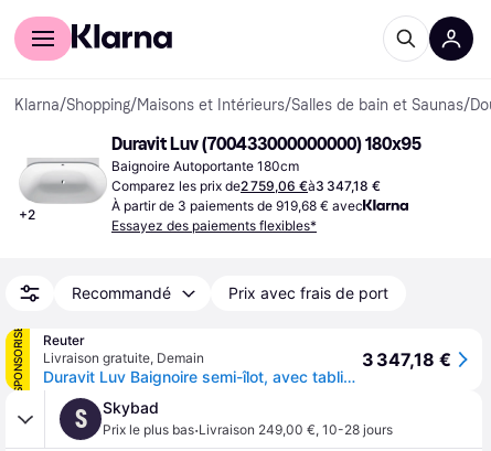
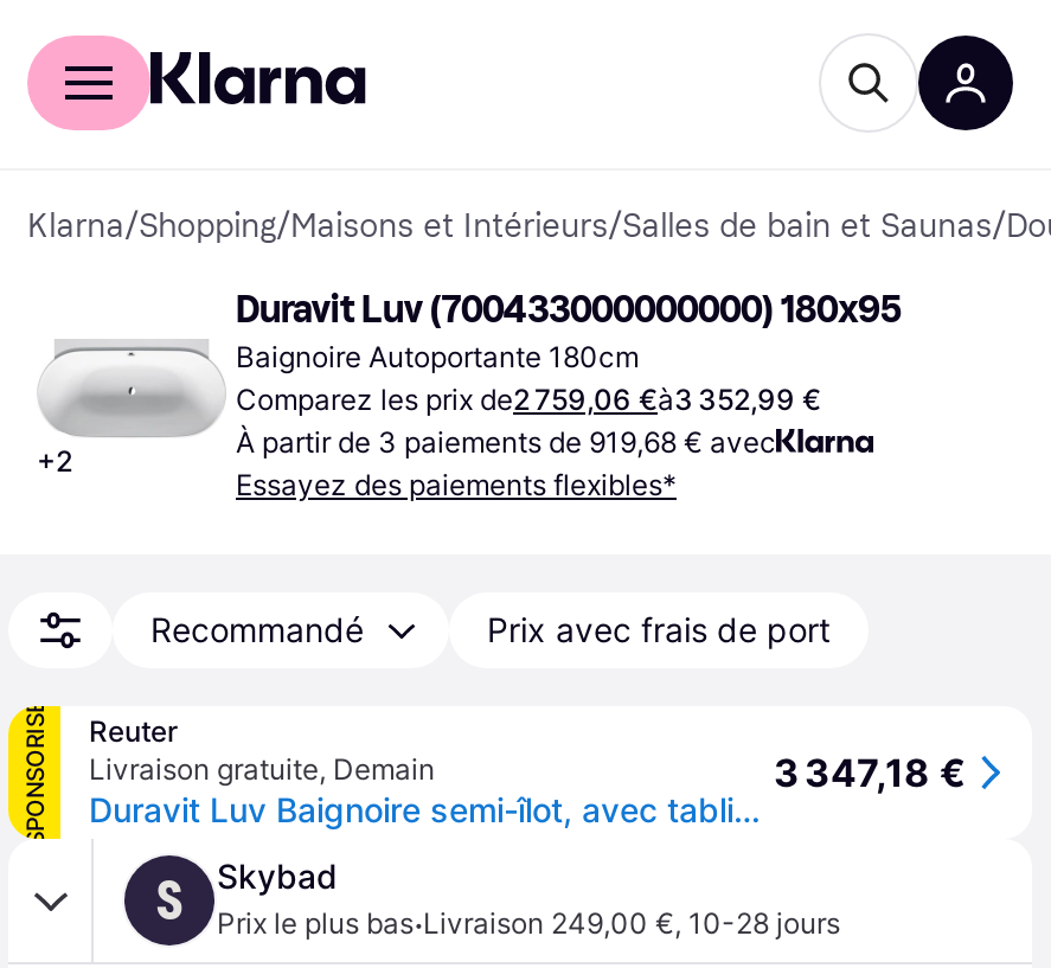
- Comparez les prix de2 759,06 €à3 347,18 €
+ Comparez les prix de2 759,06 €à3 352,99 €
